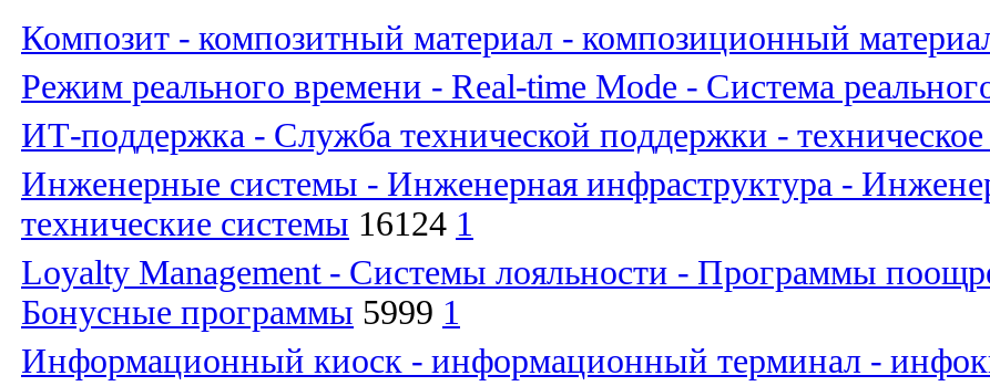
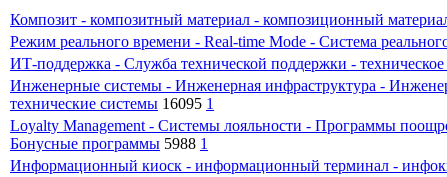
- технические системы 16124 1
+ технические системы 16095 1

- Бонусные программы 5999 1
+ Бонусные программы 5988 1
